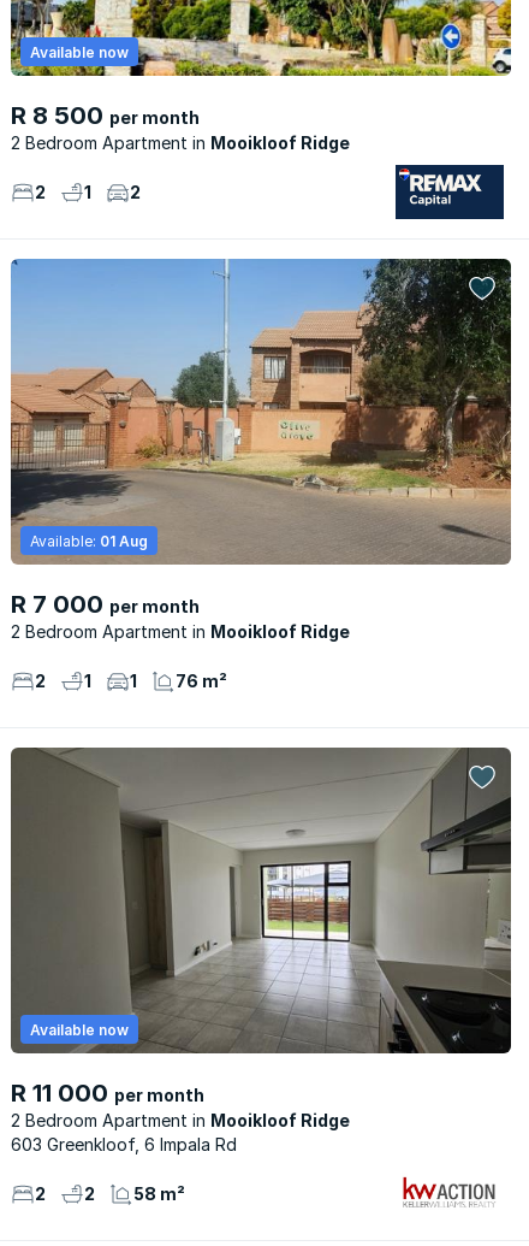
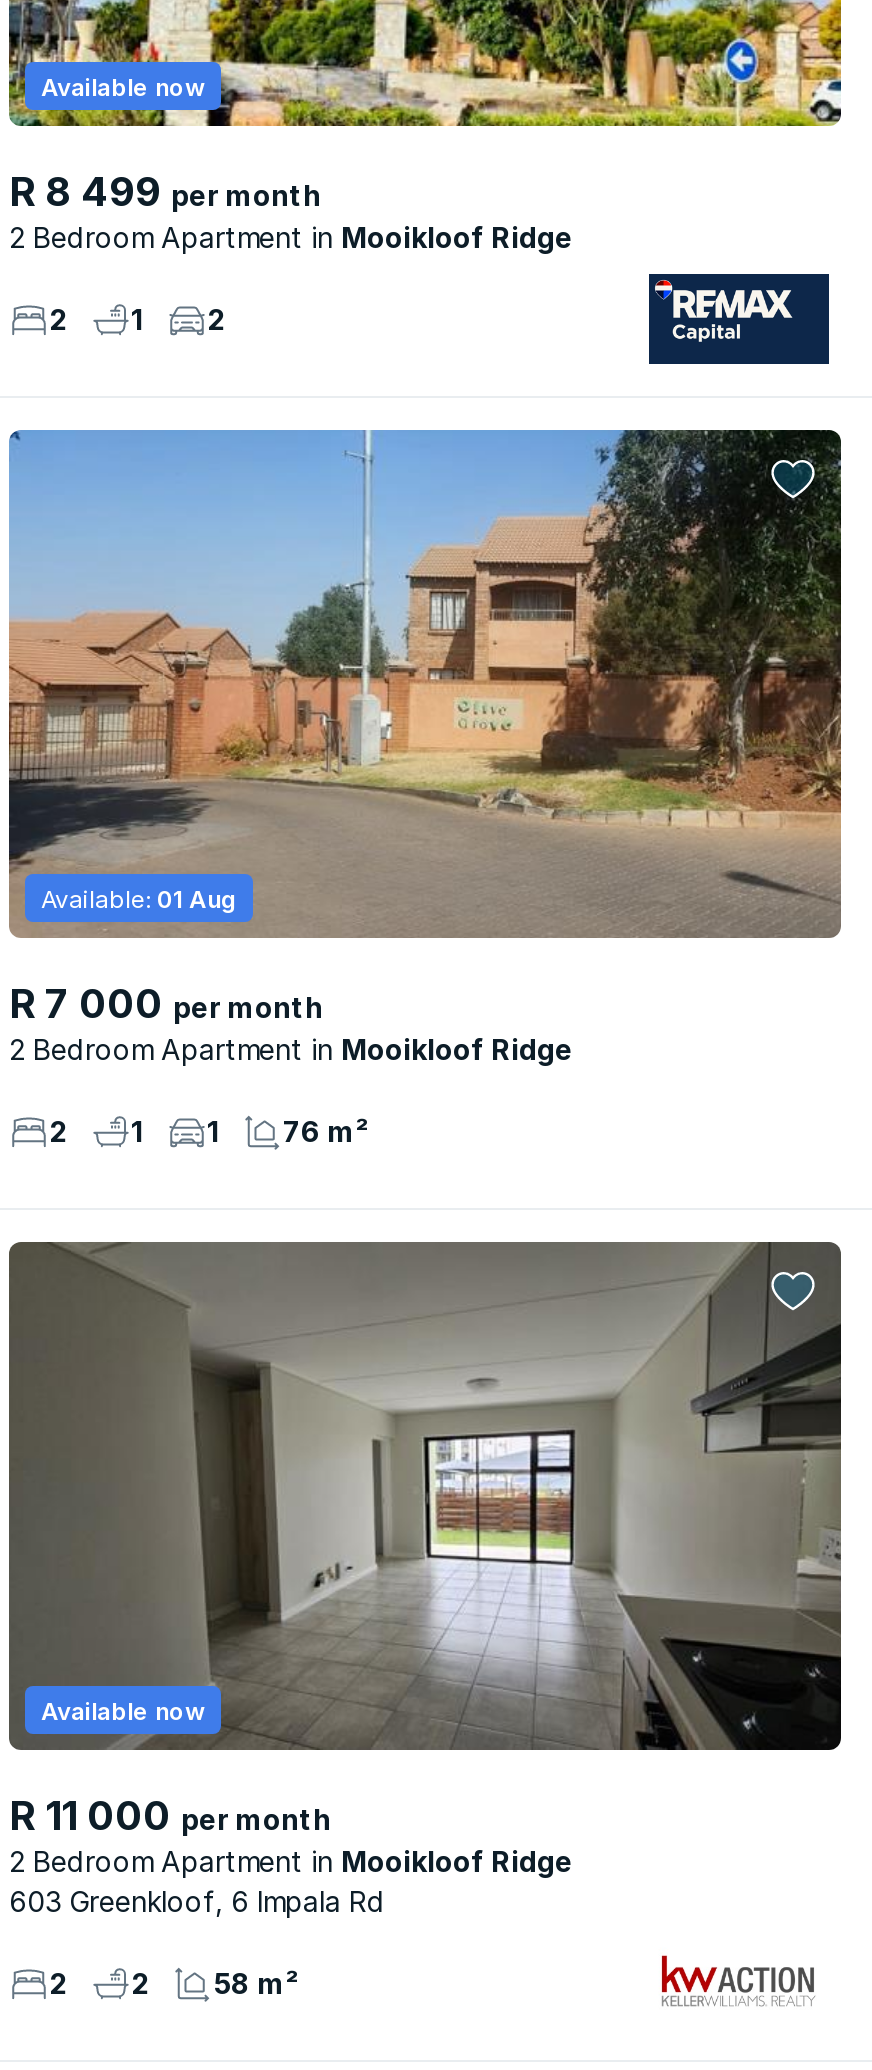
- R 8 500 per month
+ R 8 499 per month
